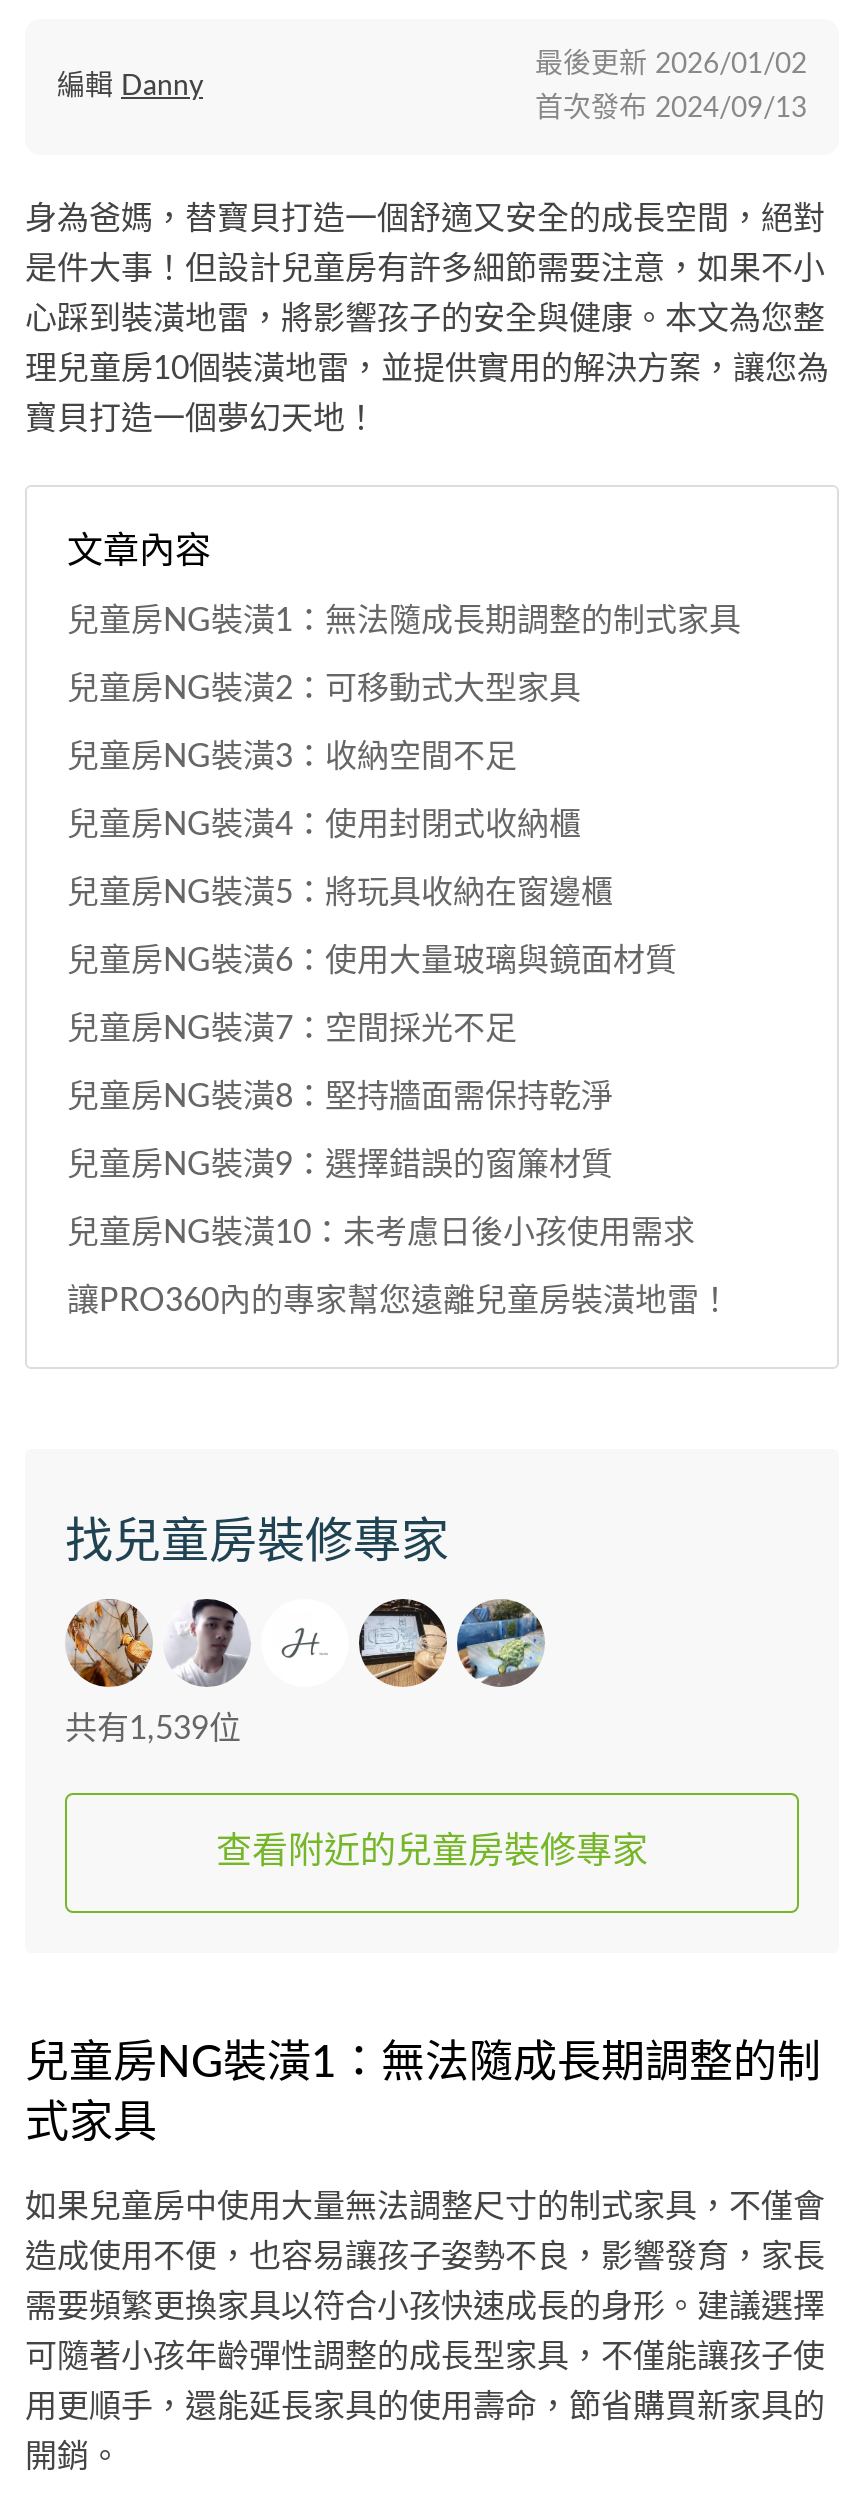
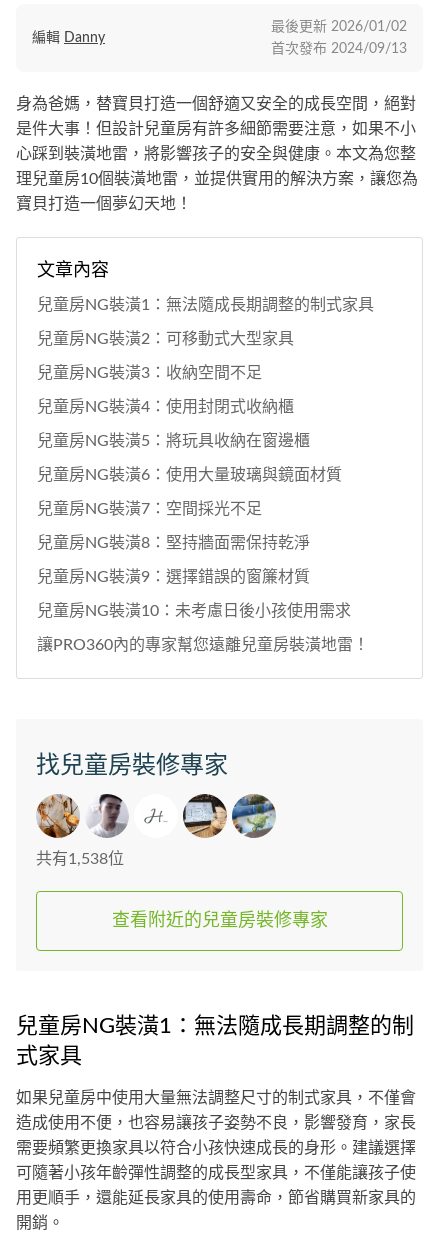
- 共有1,539位
+ 共有1,538位
